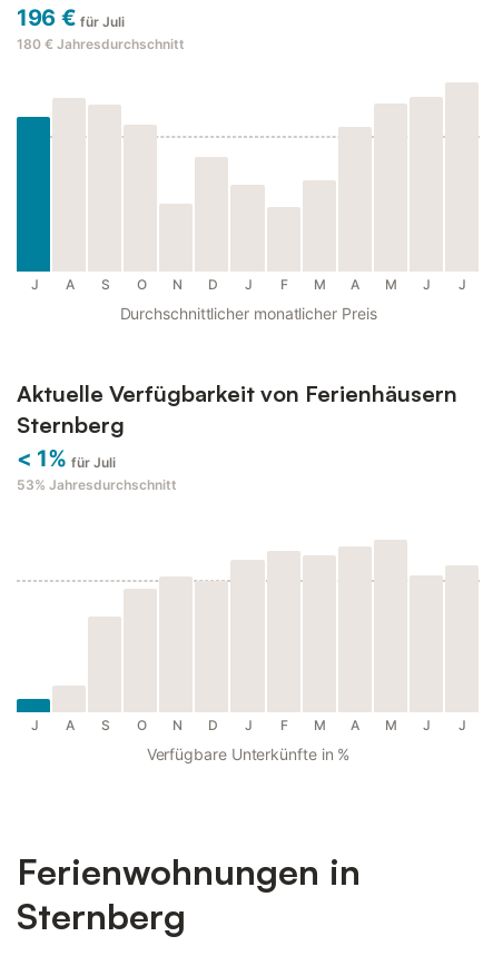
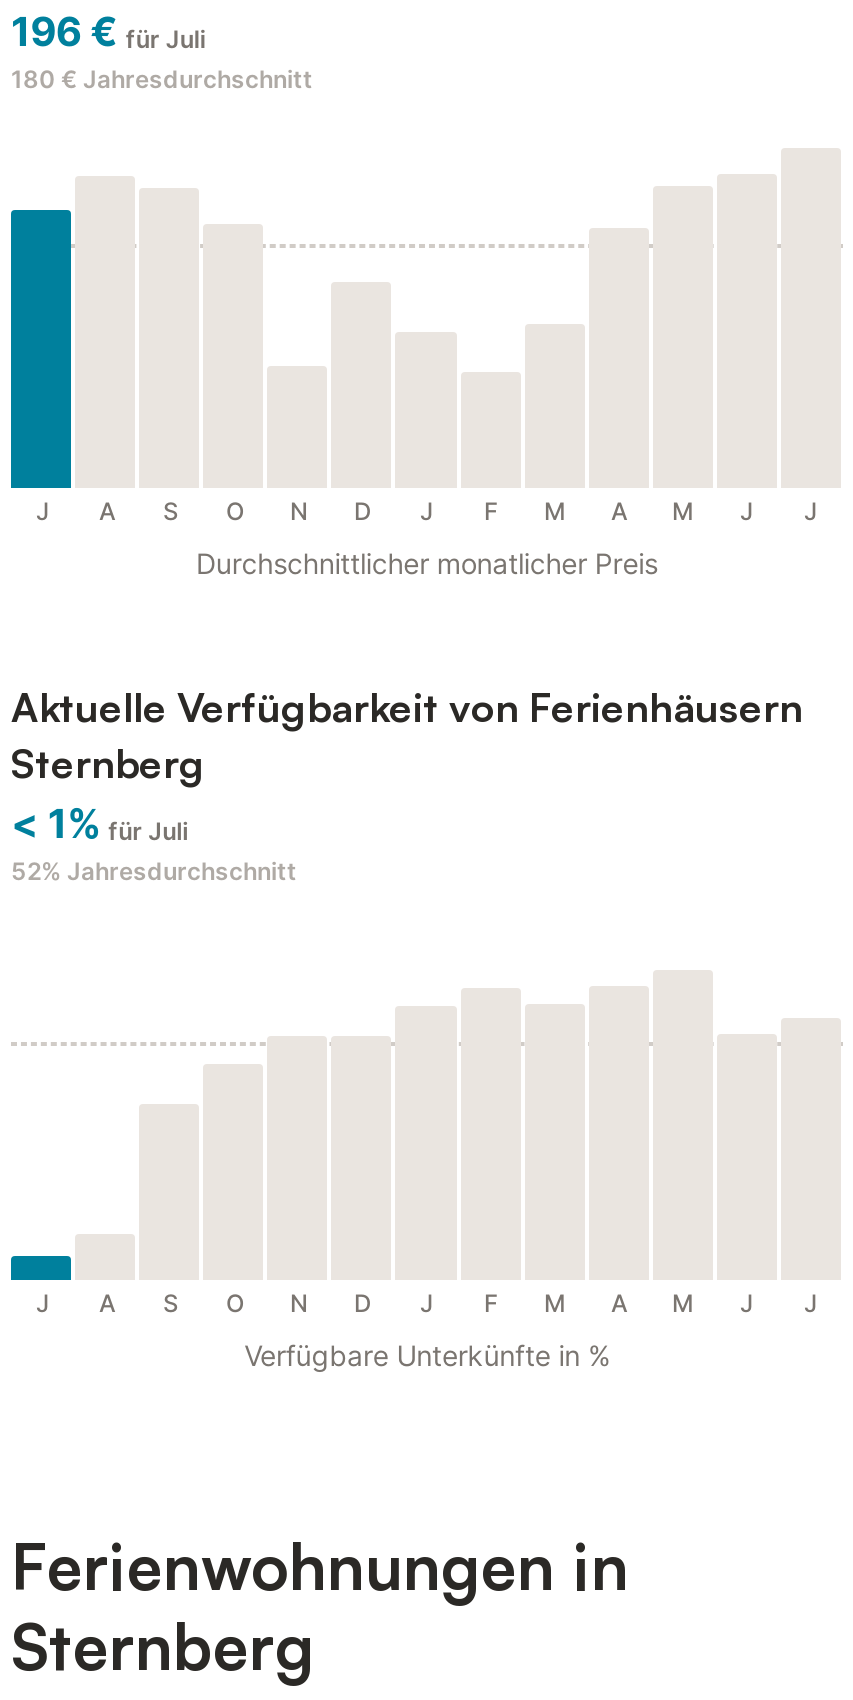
- 53% Jahresdurchschnitt
+ 52% Jahresdurchschnitt
